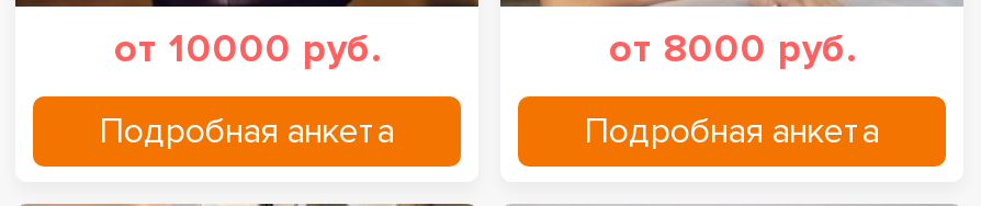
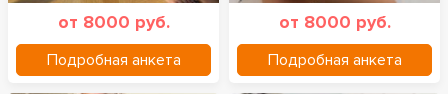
- от 10000 руб.
+ от 8000 руб.
